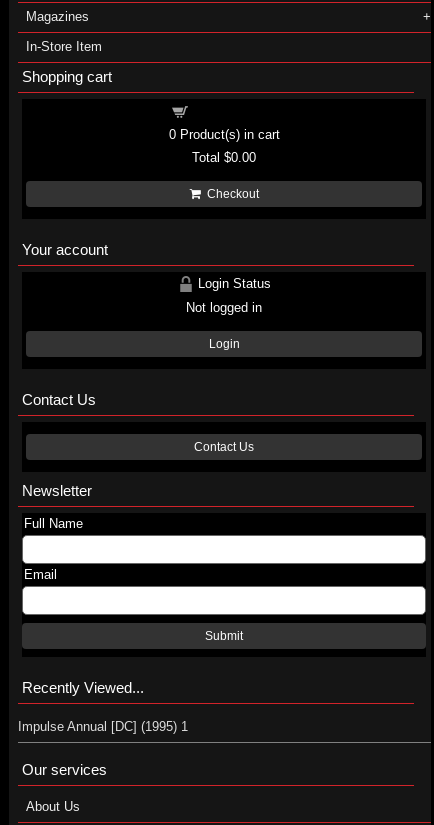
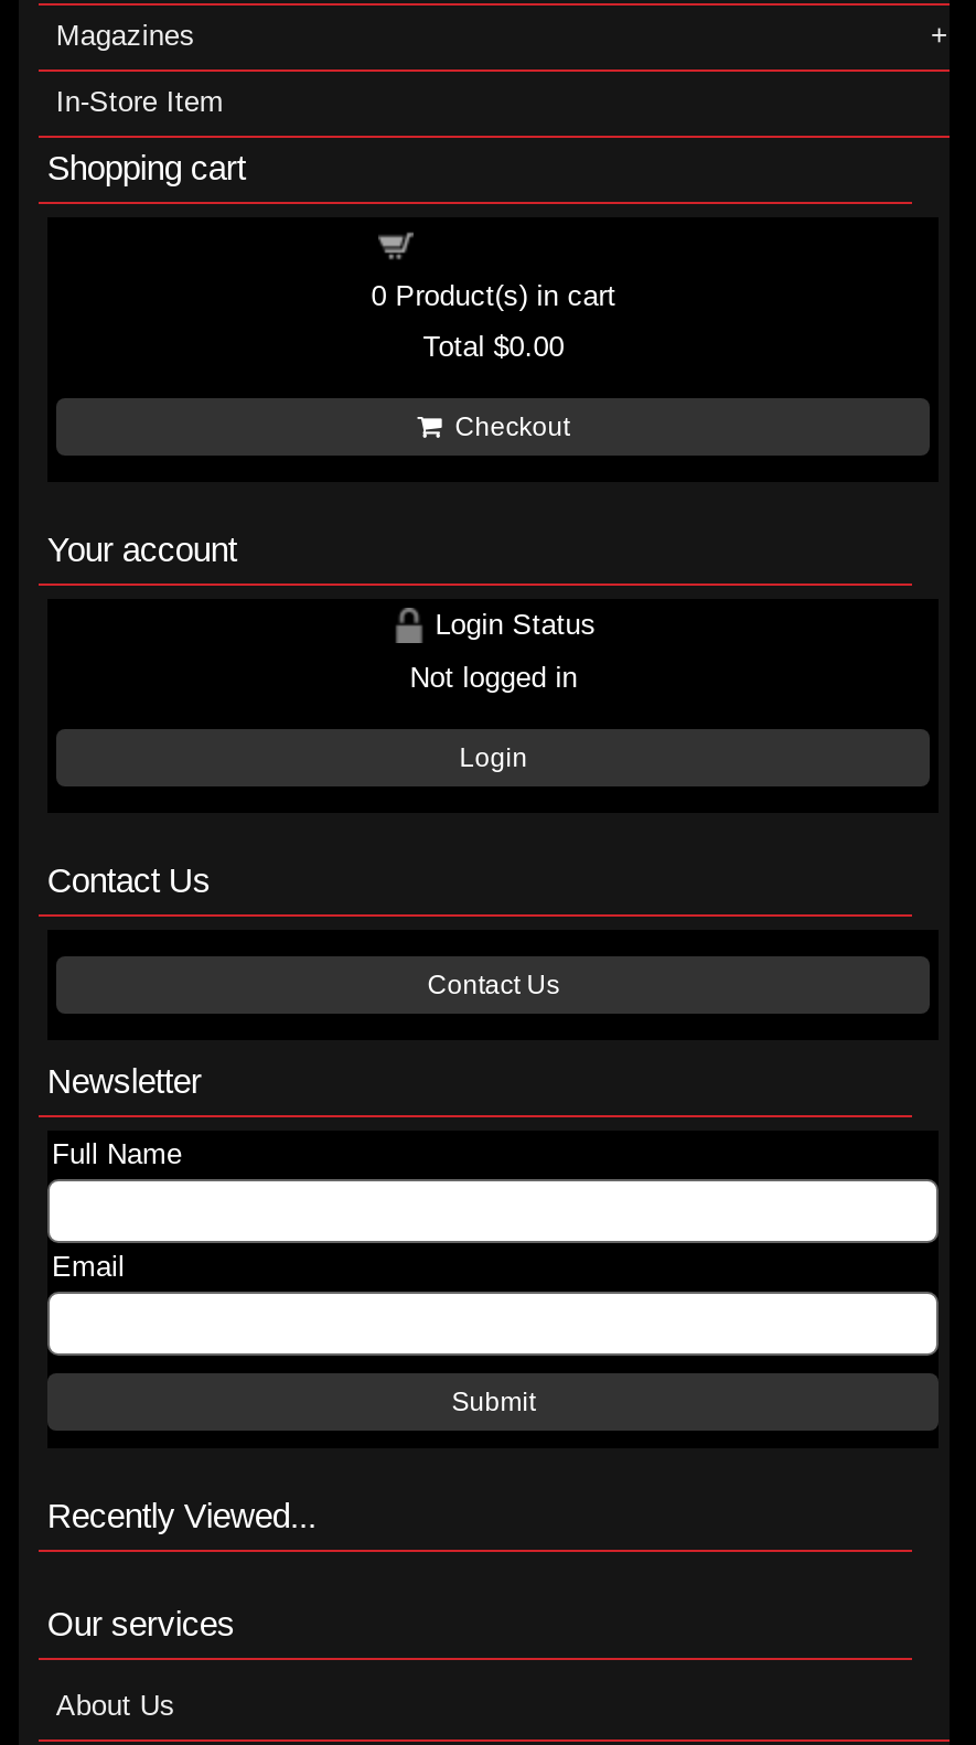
- Impulse Annual [DC] (1995) 1
